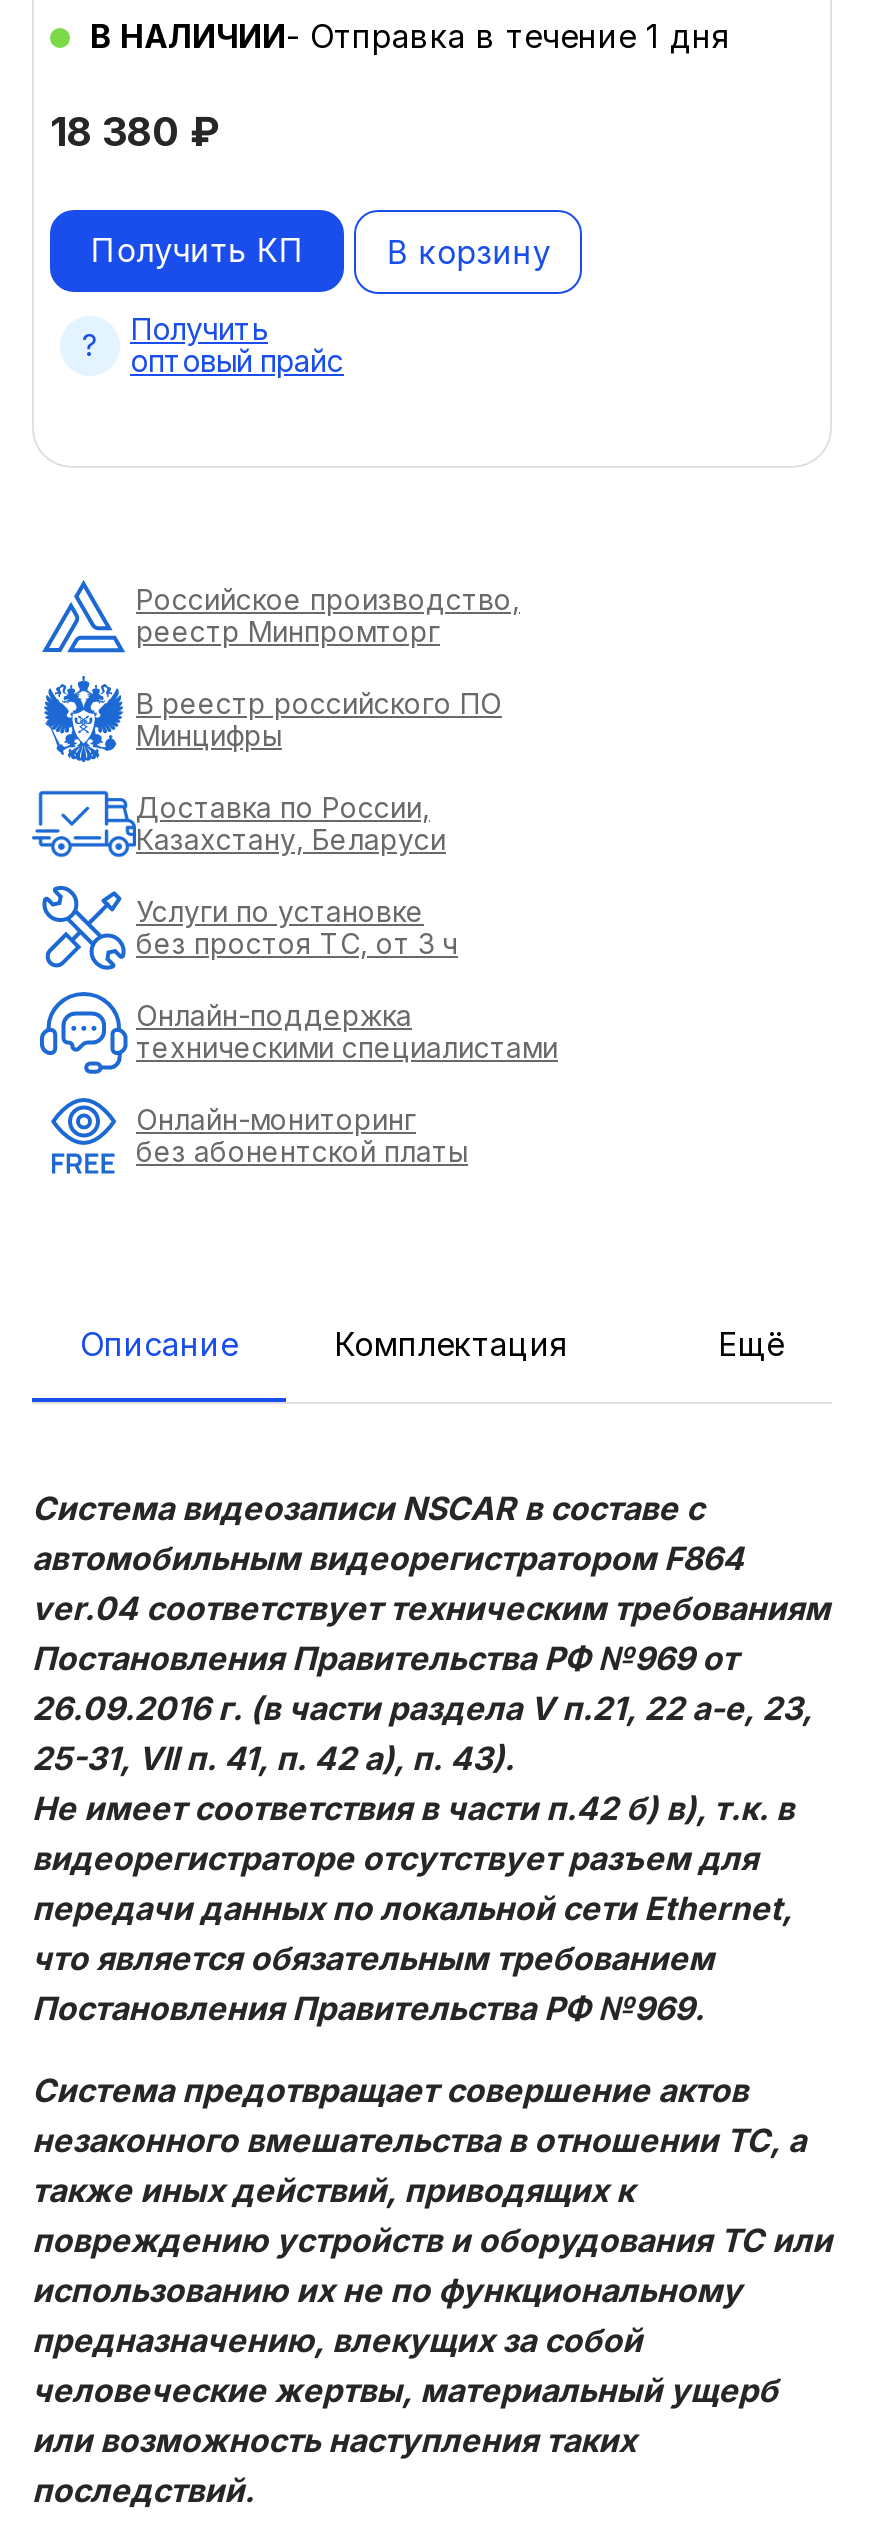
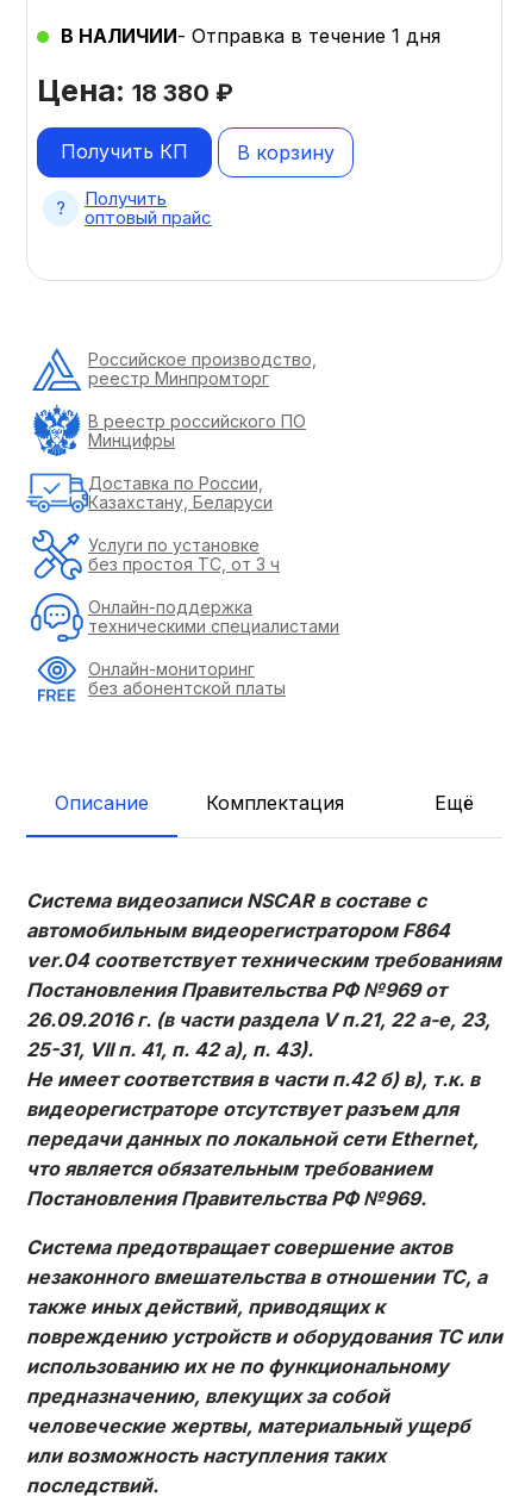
- 18 380 ₽
+ Цена: 18 380 ₽
